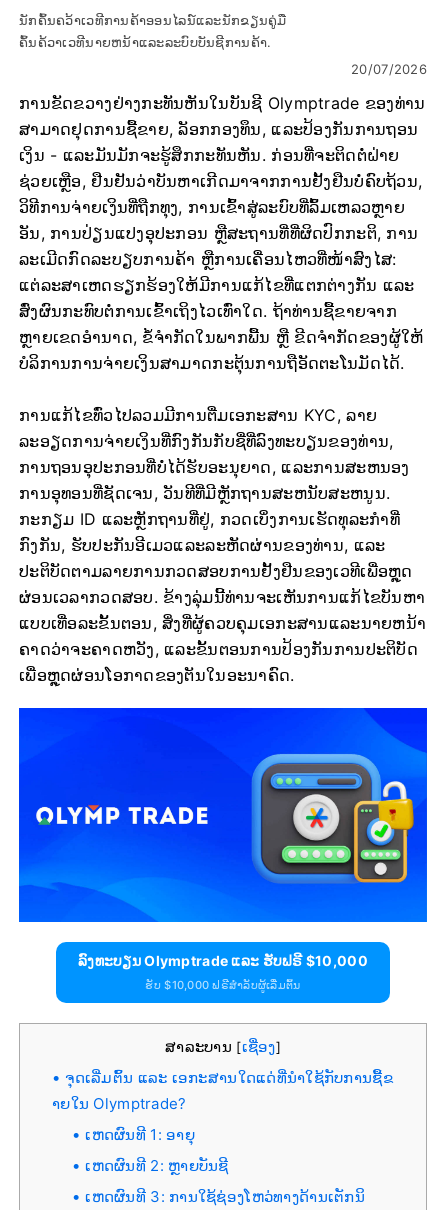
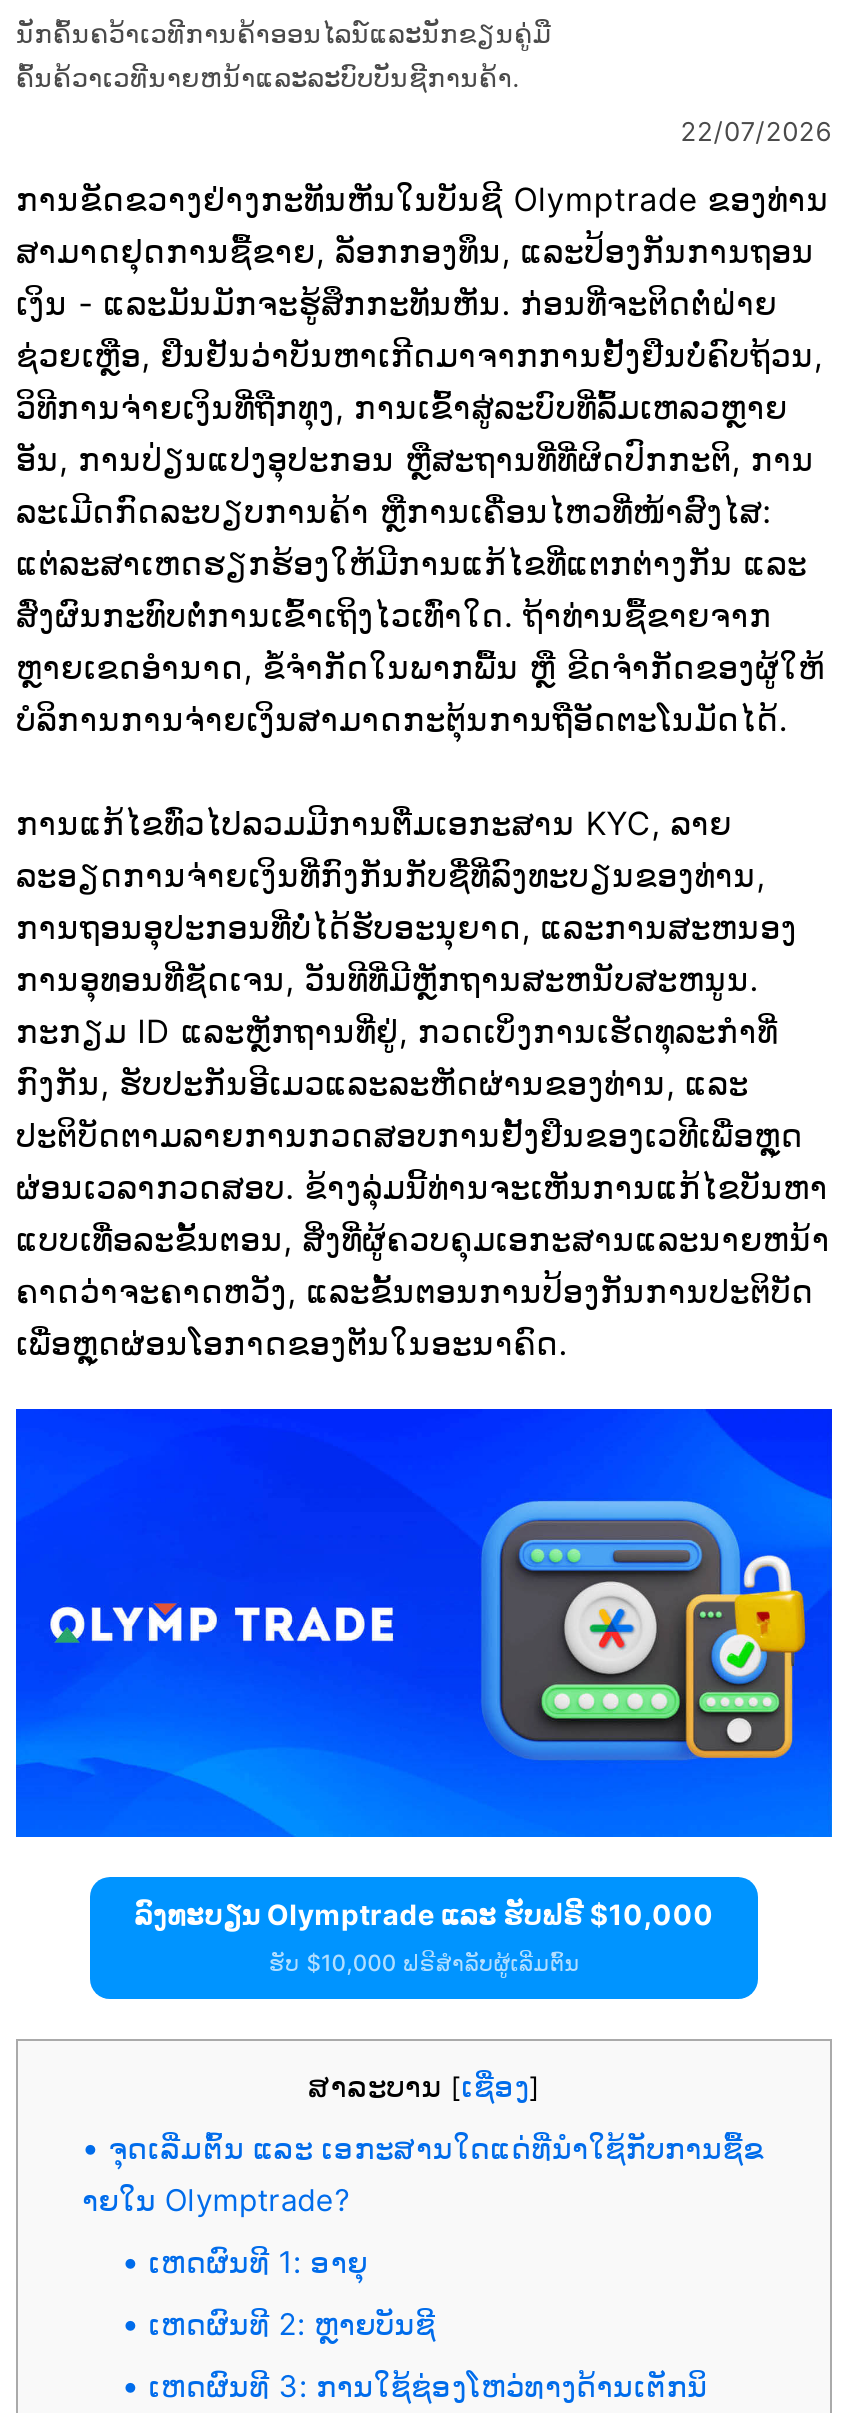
- 20/07/2026
+ 22/07/2026
